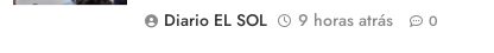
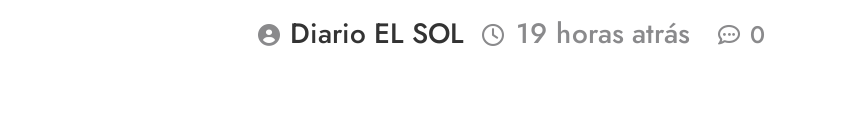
- Diario EL SOL 9 horas atrás 0
+ Diario EL SOL 19 horas atrás 0
